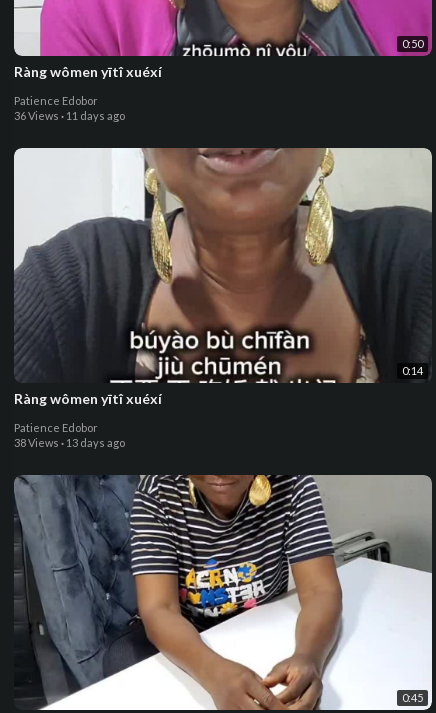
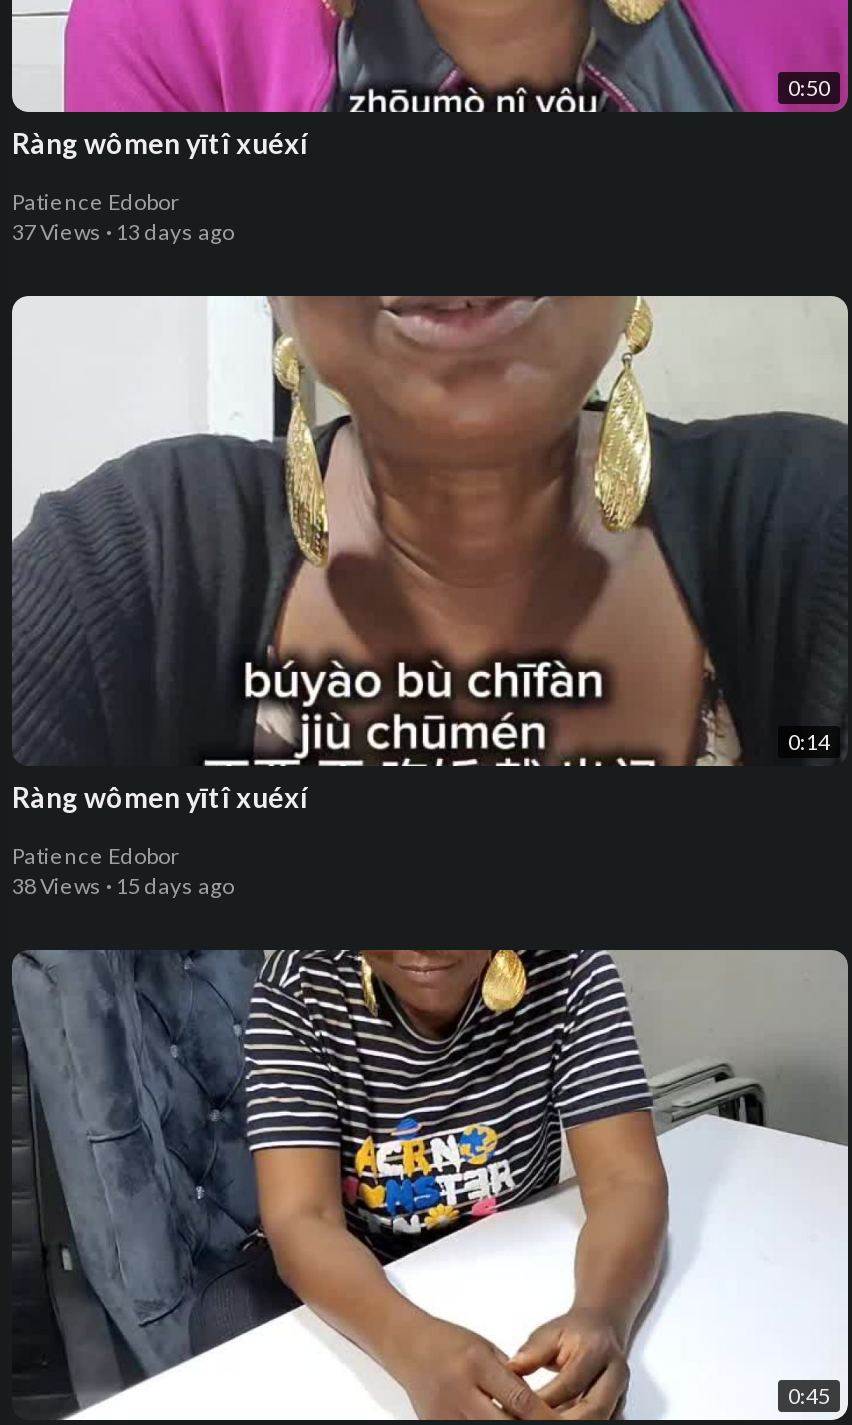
- 36 Views · 11 days ago
+ 37 Views · 13 days ago

- 38 Views · 13 days ago
+ 38 Views · 15 days ago
